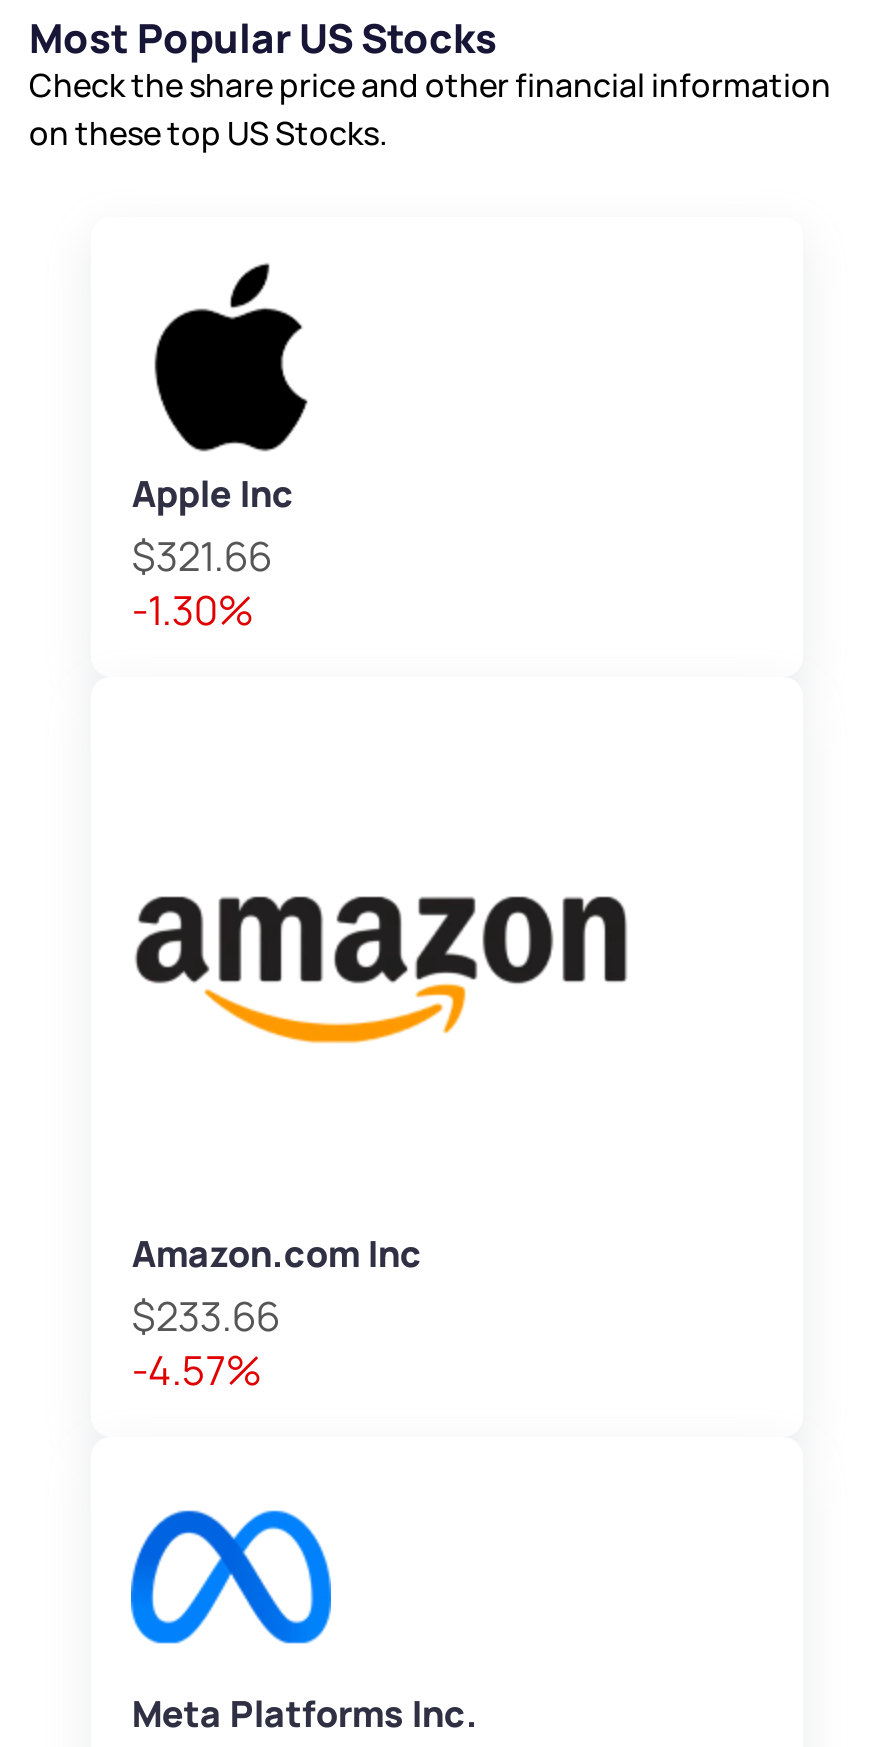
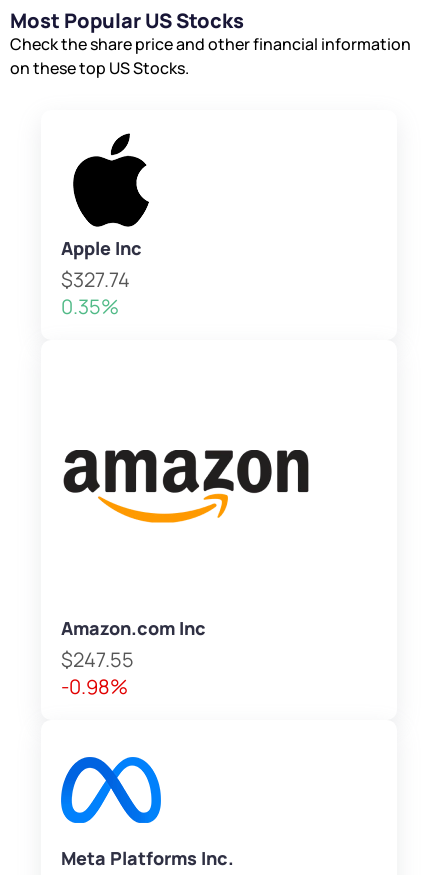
- $321.66
+ $327.74

- -1.30%
+ 0.35%

- $233.66
+ $247.55

- -4.57%
+ -0.98%
